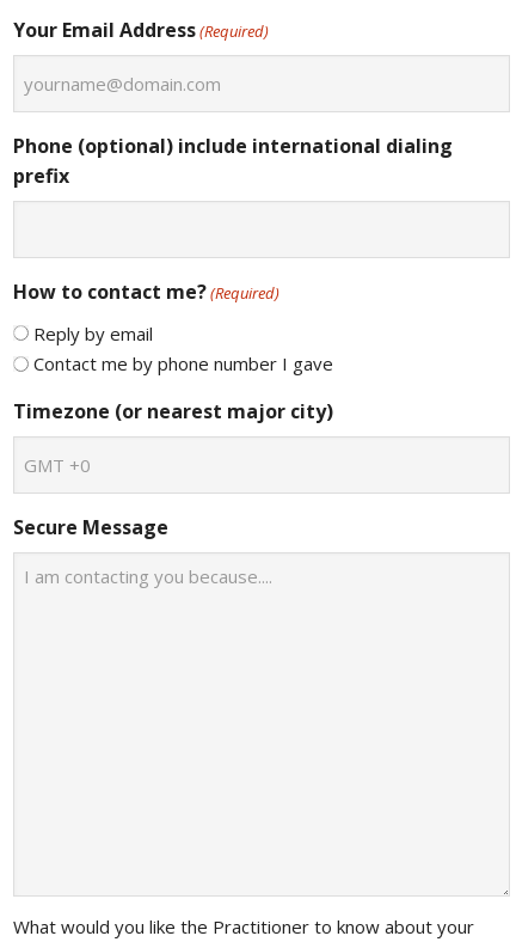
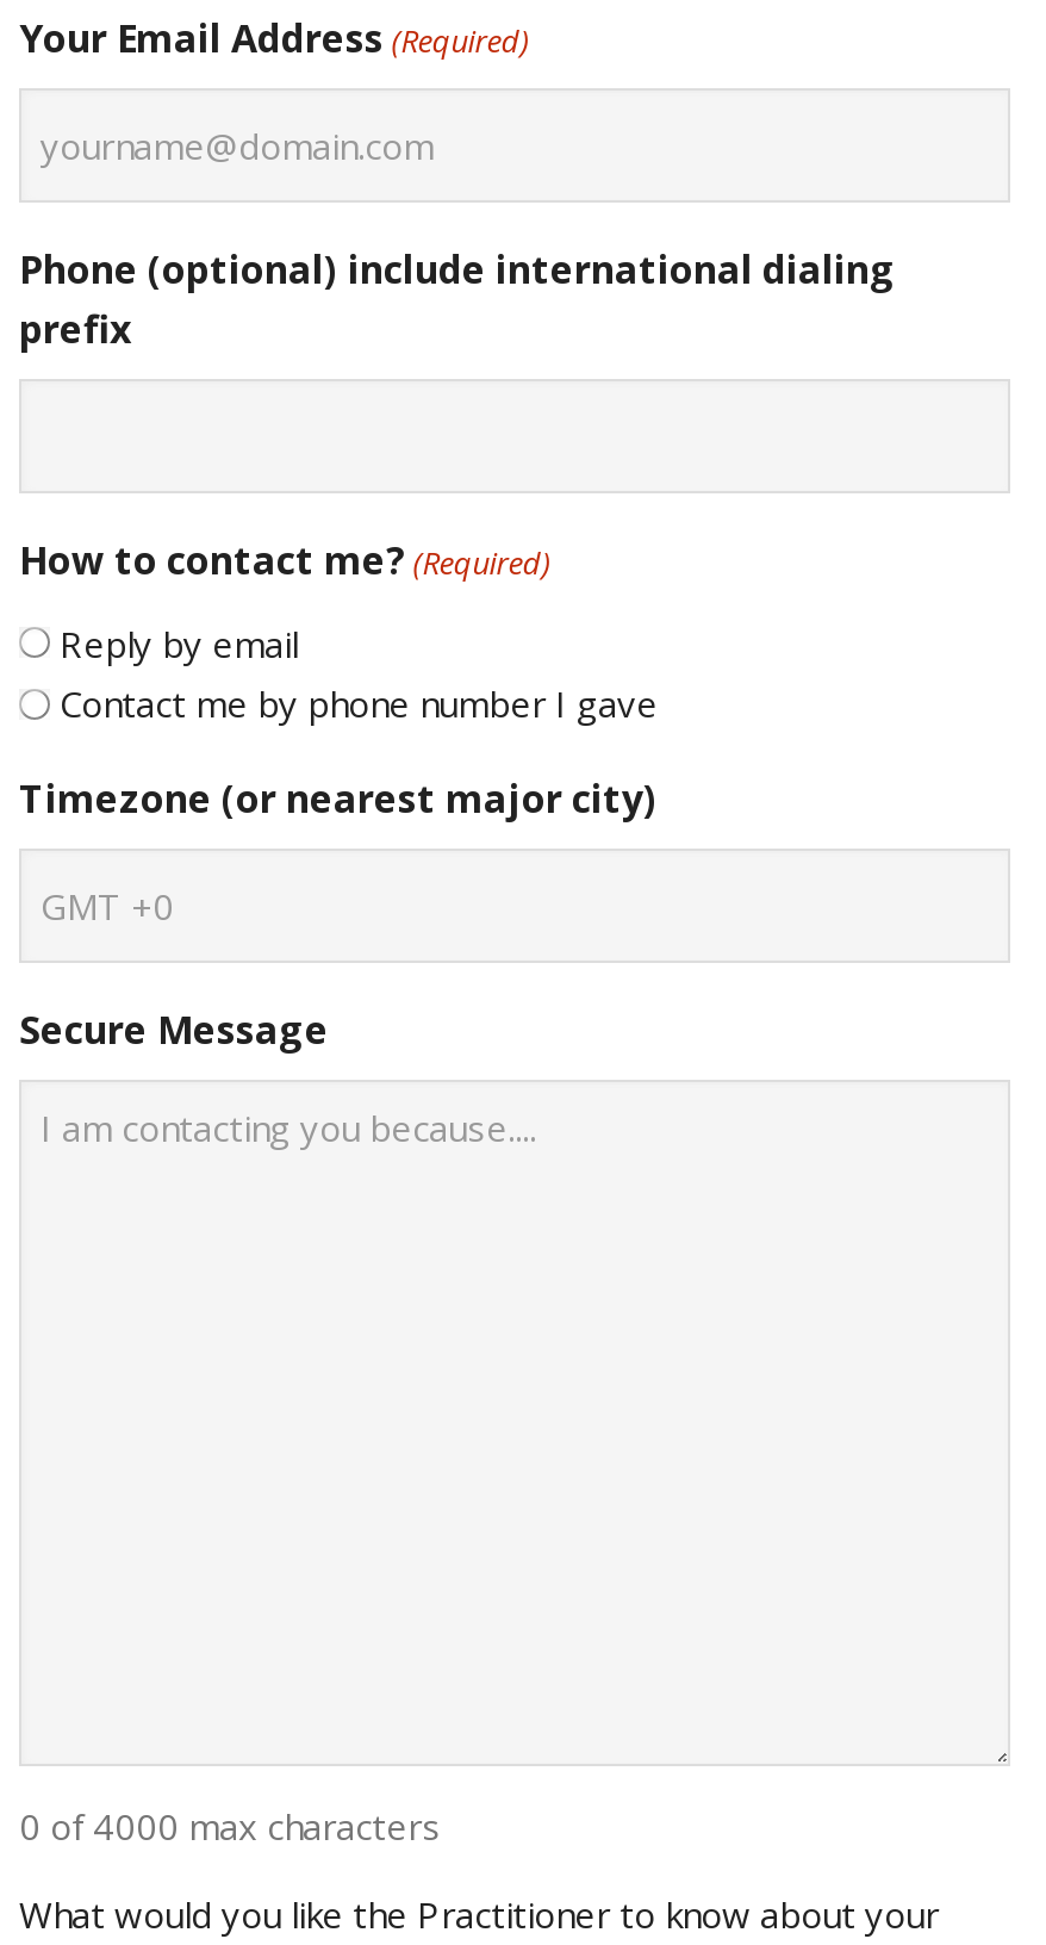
+ 0 of 4000 max characters
